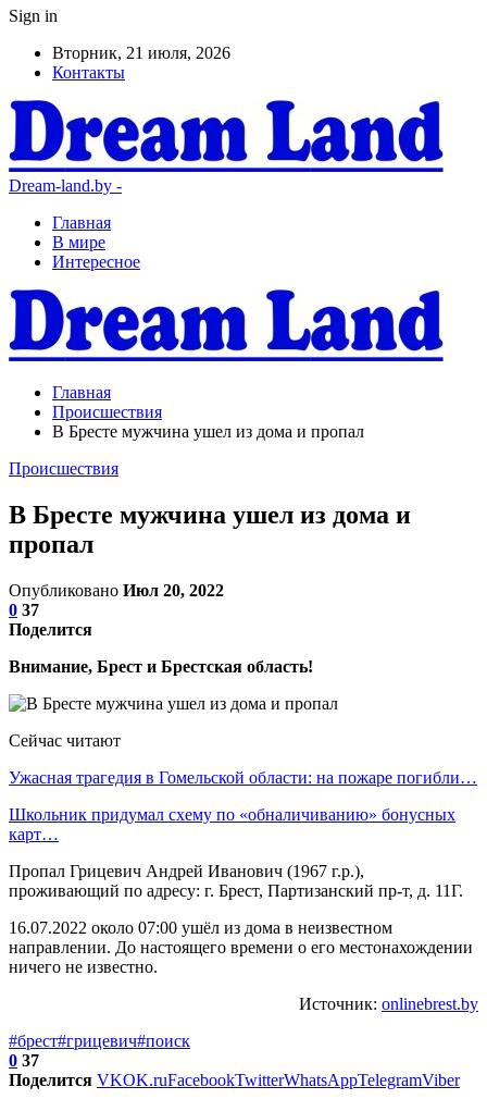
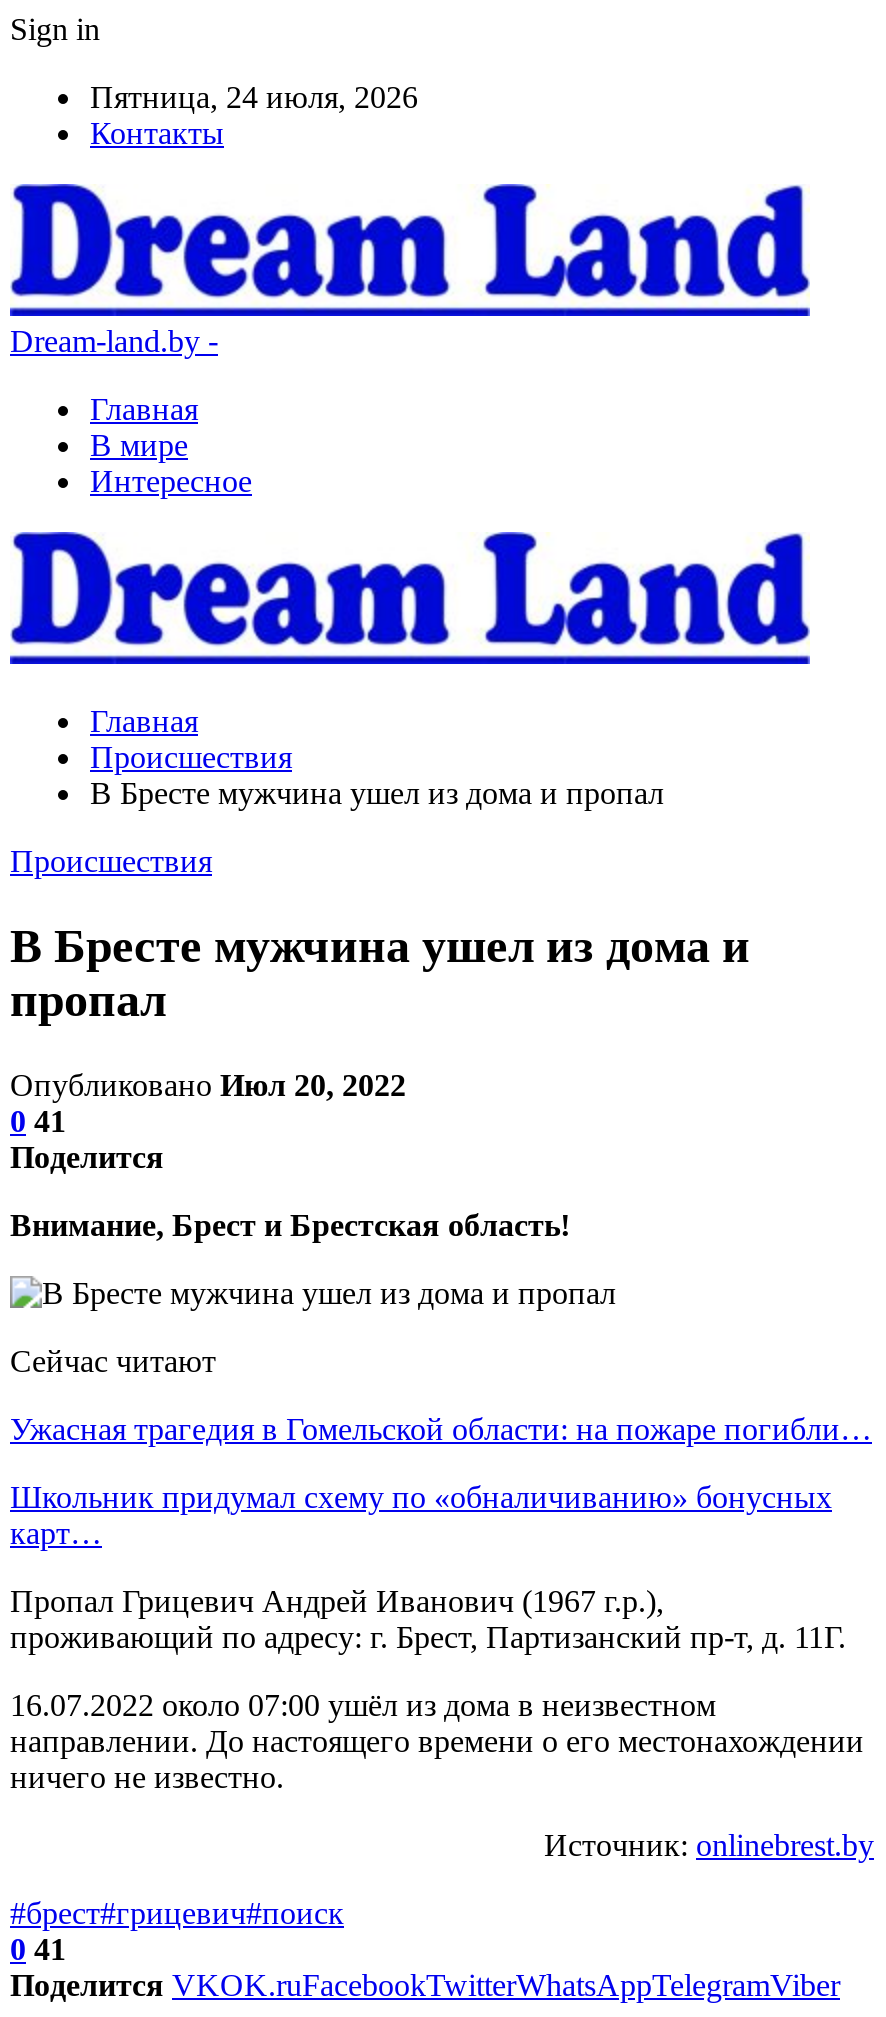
- Вторник, 21 июля, 2026
+ Пятница, 24 июля, 2026

- 0 37
+ 0 41

- 0 37
+ 0 41
